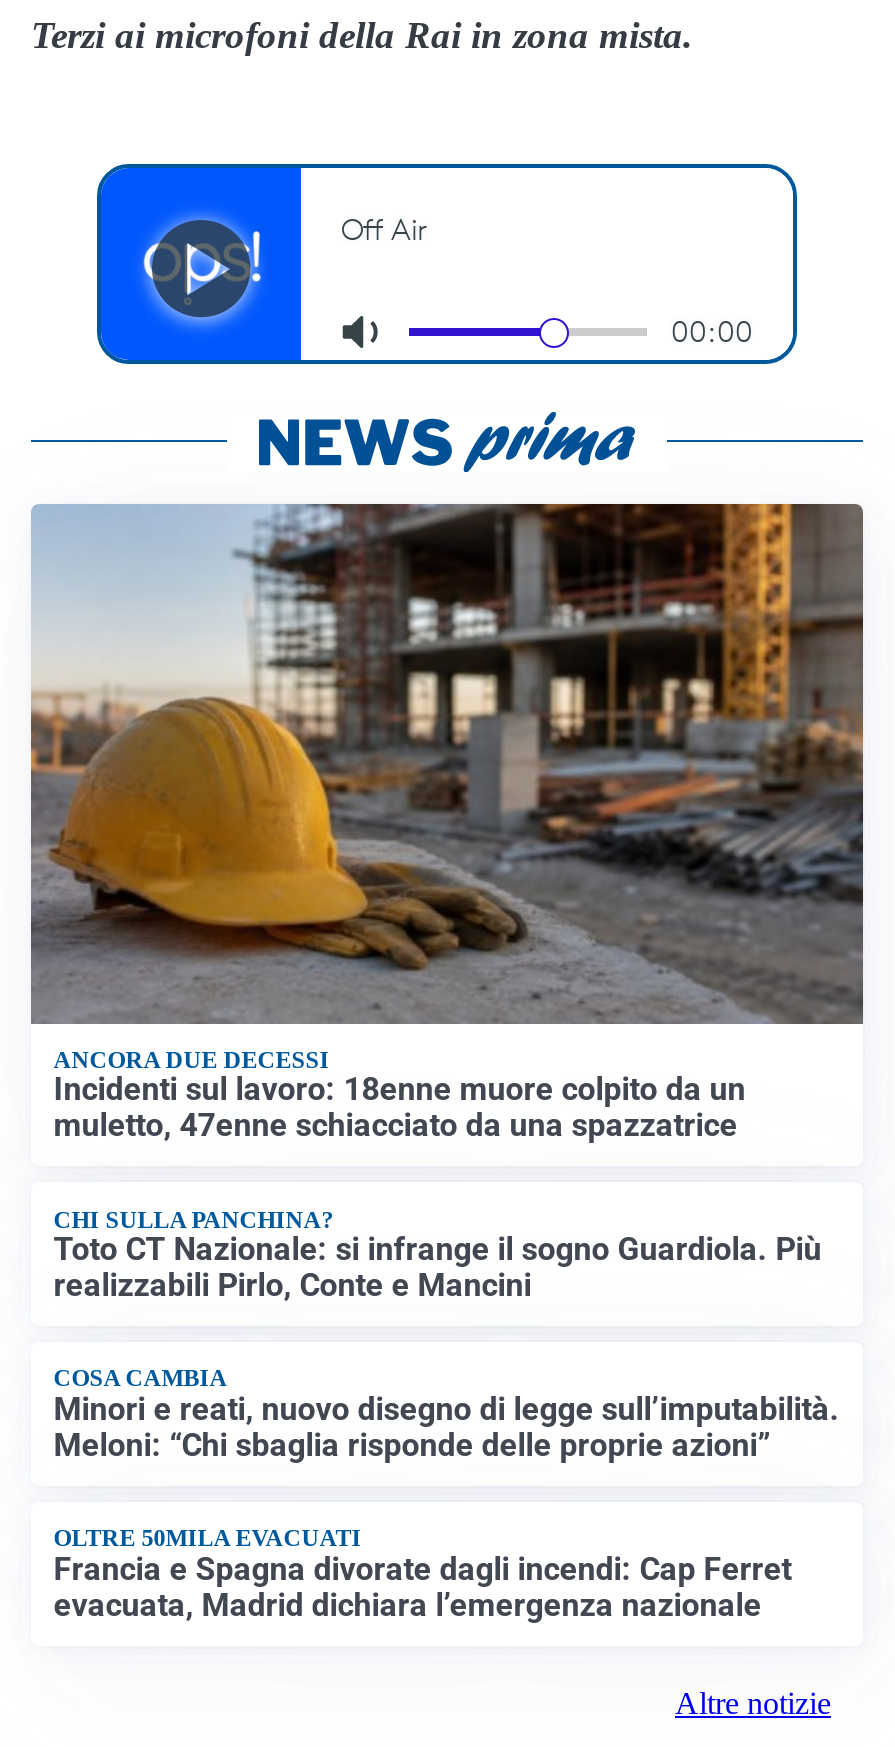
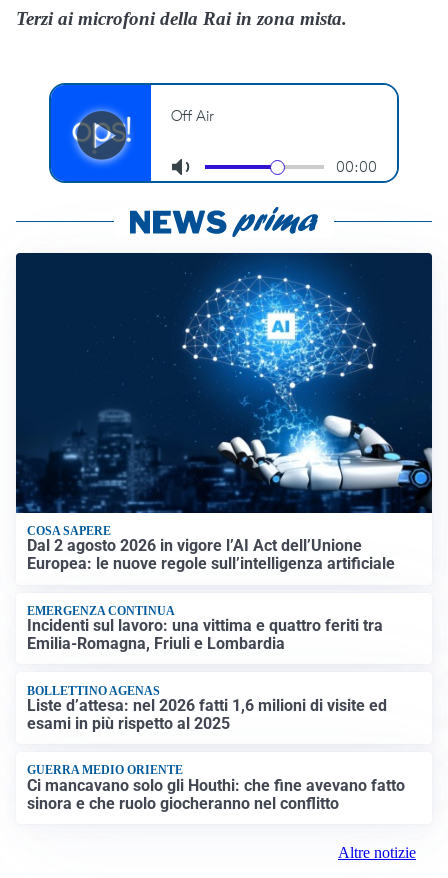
- [image]
- ANCORA DUE DECESSI
- Incidenti sul lavoro: 18enne muore colpito da un
- muletto, 47enne schiacciato da una spazzatrice
+ [image]
+ COSA SAPERE
+ Dal 2 agosto 2026 in vigore l’AI Act dell’Unione
+ Europea: le nuove regole sull’intelligenza artificiale

- CHI SULLA PANCHINA?
- Toto CT Nazionale: si infrange il sogno Guardiola. Più
- realizzabili Pirlo, Conte e Mancini
+ EMERGENZA CONTINUA
+ Incidenti sul lavoro: una vittima e quattro feriti tra
+ Emilia-Romagna, Friuli e Lombardia

- COSA CAMBIA
- Minori e reati, nuovo disegno di legge sull’imputabilità.
- Meloni: “Chi sbaglia risponde delle proprie azioni”
+ BOLLETTINO AGENAS
+ Liste d’attesa: nel 2026 fatti 1,6 milioni di visite ed
+ esami in più rispetto al 2025

- OLTRE 50MILA EVACUATI
- Francia e Spagna divorate dagli incendi: Cap Ferret
- evacuata, Madrid dichiara l’emergenza nazionale
+ GUERRA MEDIO ORIENTE
+ Ci mancavano solo gli Houthi: che fine avevano fatto
+ sinora e che ruolo giocheranno nel conflitto
